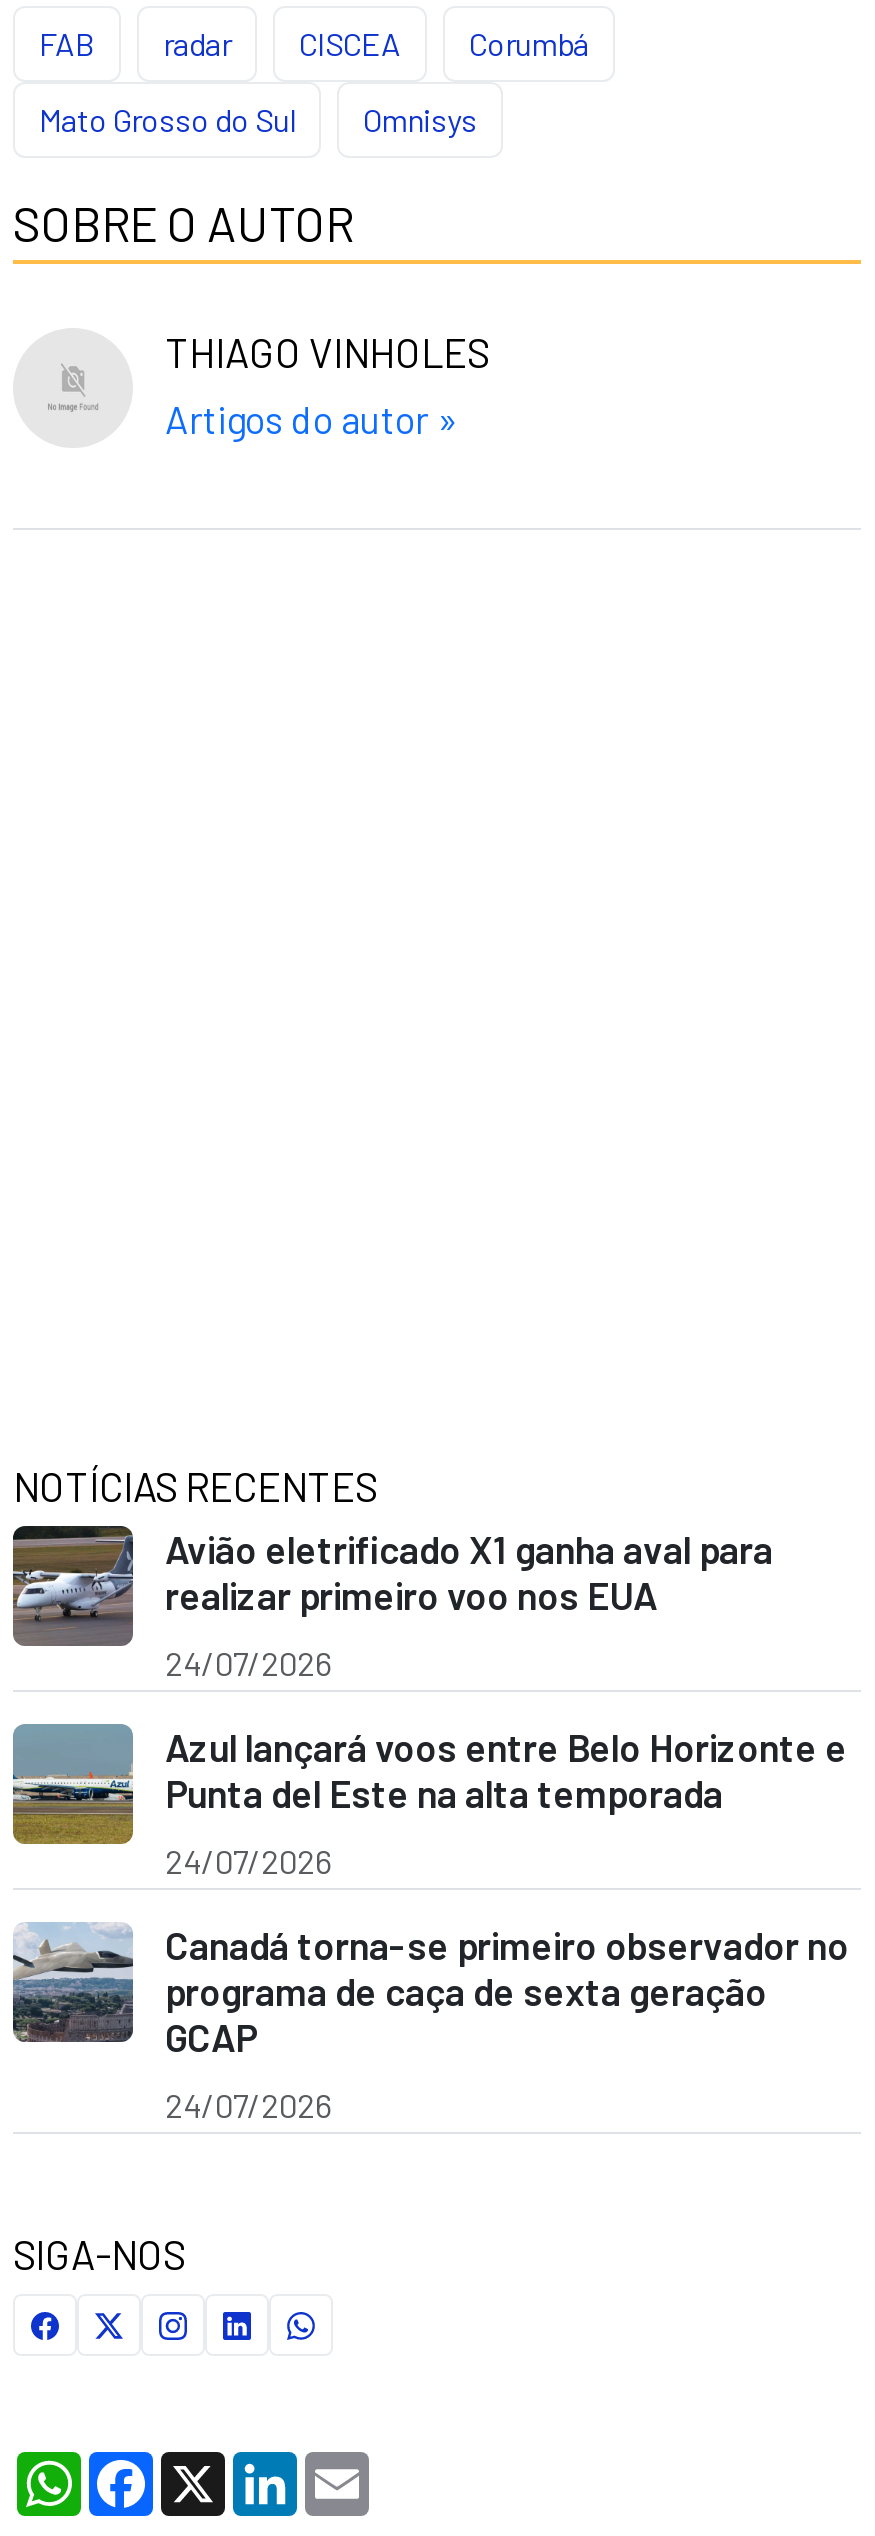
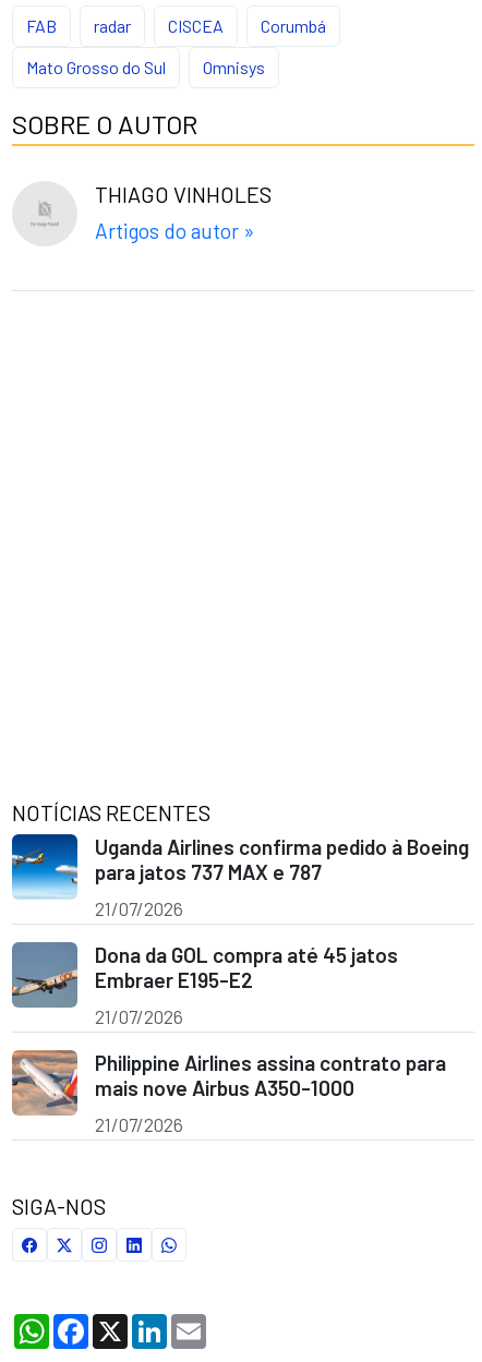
- [image]
- Avião eletrificado X1 ganha aval para
- realizar primeiro voo nos EUA
+ [image]
+ Uganda Airlines confirma pedido à Boeing
+ para jatos 737 MAX e 787

- 24/07/2026
+ 21/07/2026

- [image]
- Azul lançará voos entre Belo Horizonte e
- Punta del Este na alta temporada
+ [image]
+ Dona da GOL compra até 45 jatos
+ Embraer E195-E2

- 24/07/2026
+ 21/07/2026

- [image]
- Canadá torna-se primeiro observador no
- programa de caça de sexta geração
- GCAP
+ [image]
+ Philippine Airlines assina contrato para
+ mais nove Airbus A350-1000

- 24/07/2026
+ 21/07/2026
